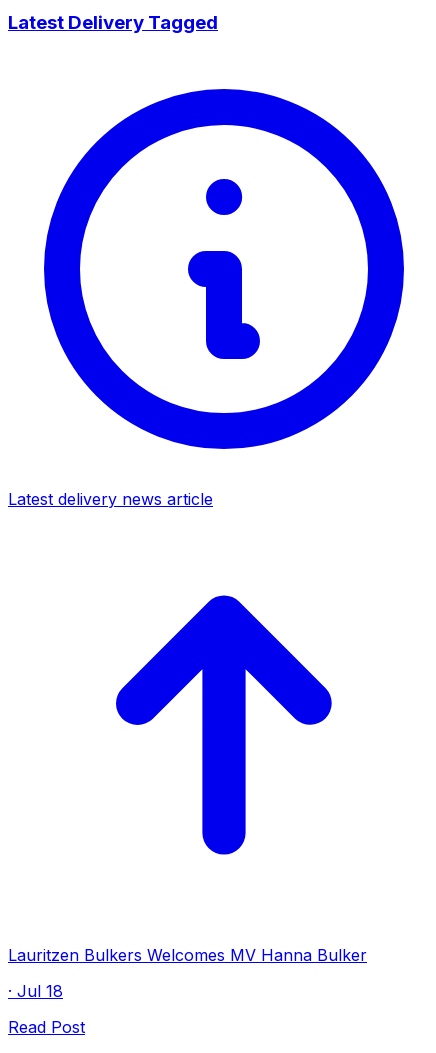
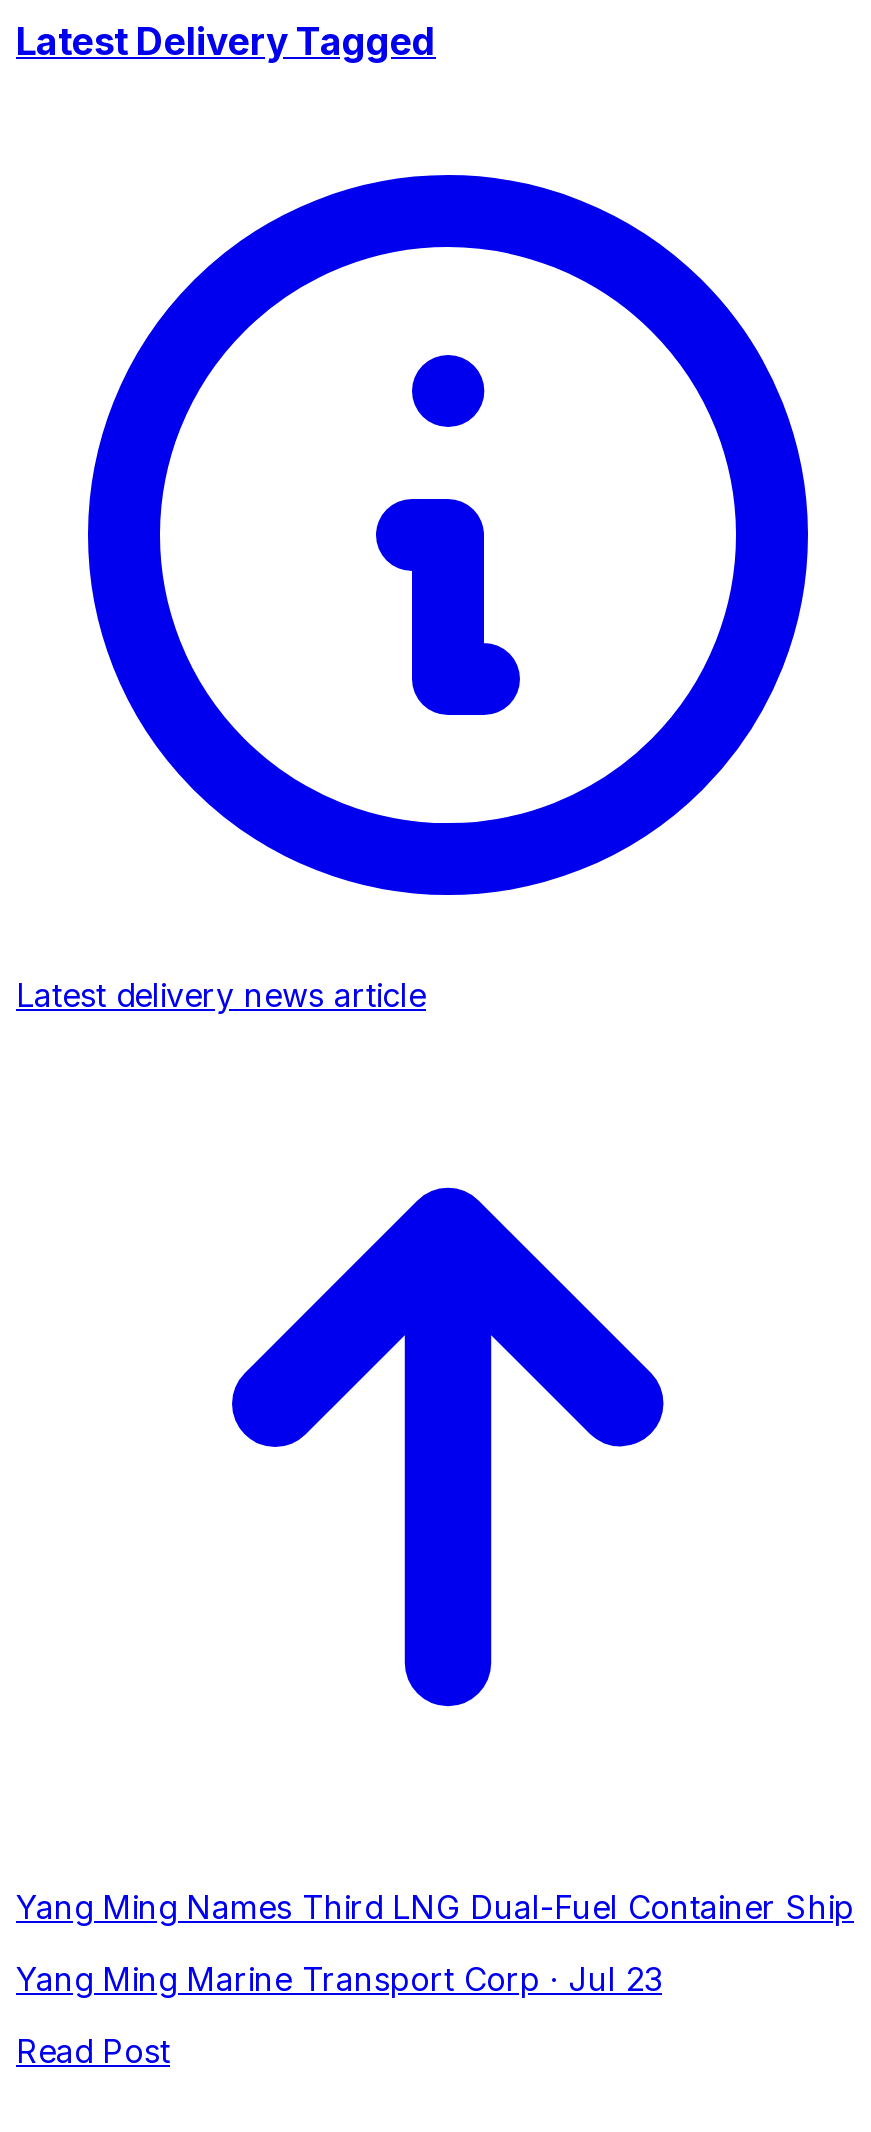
- Lauritzen Bulkers Welcomes MV Hanna Bulker
+ Yang Ming Names Third LNG Dual-Fuel Container Ship

- · Jul 18
+ Yang Ming Marine Transport Corp · Jul 23
